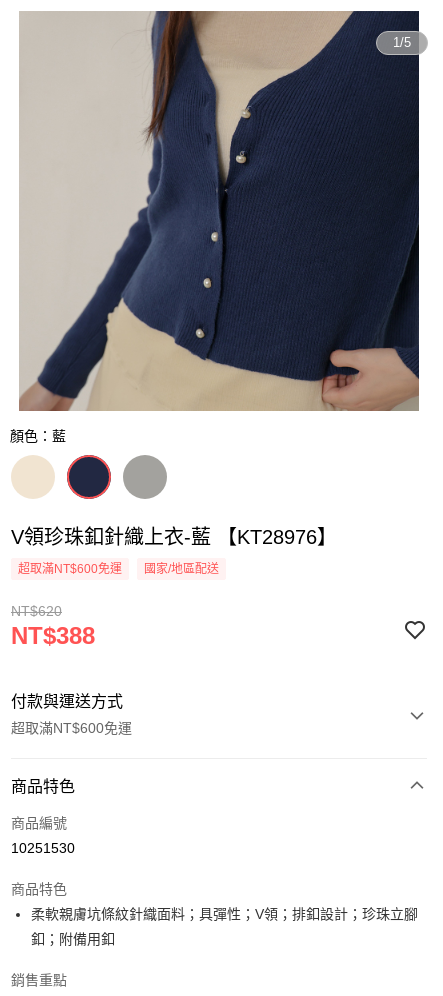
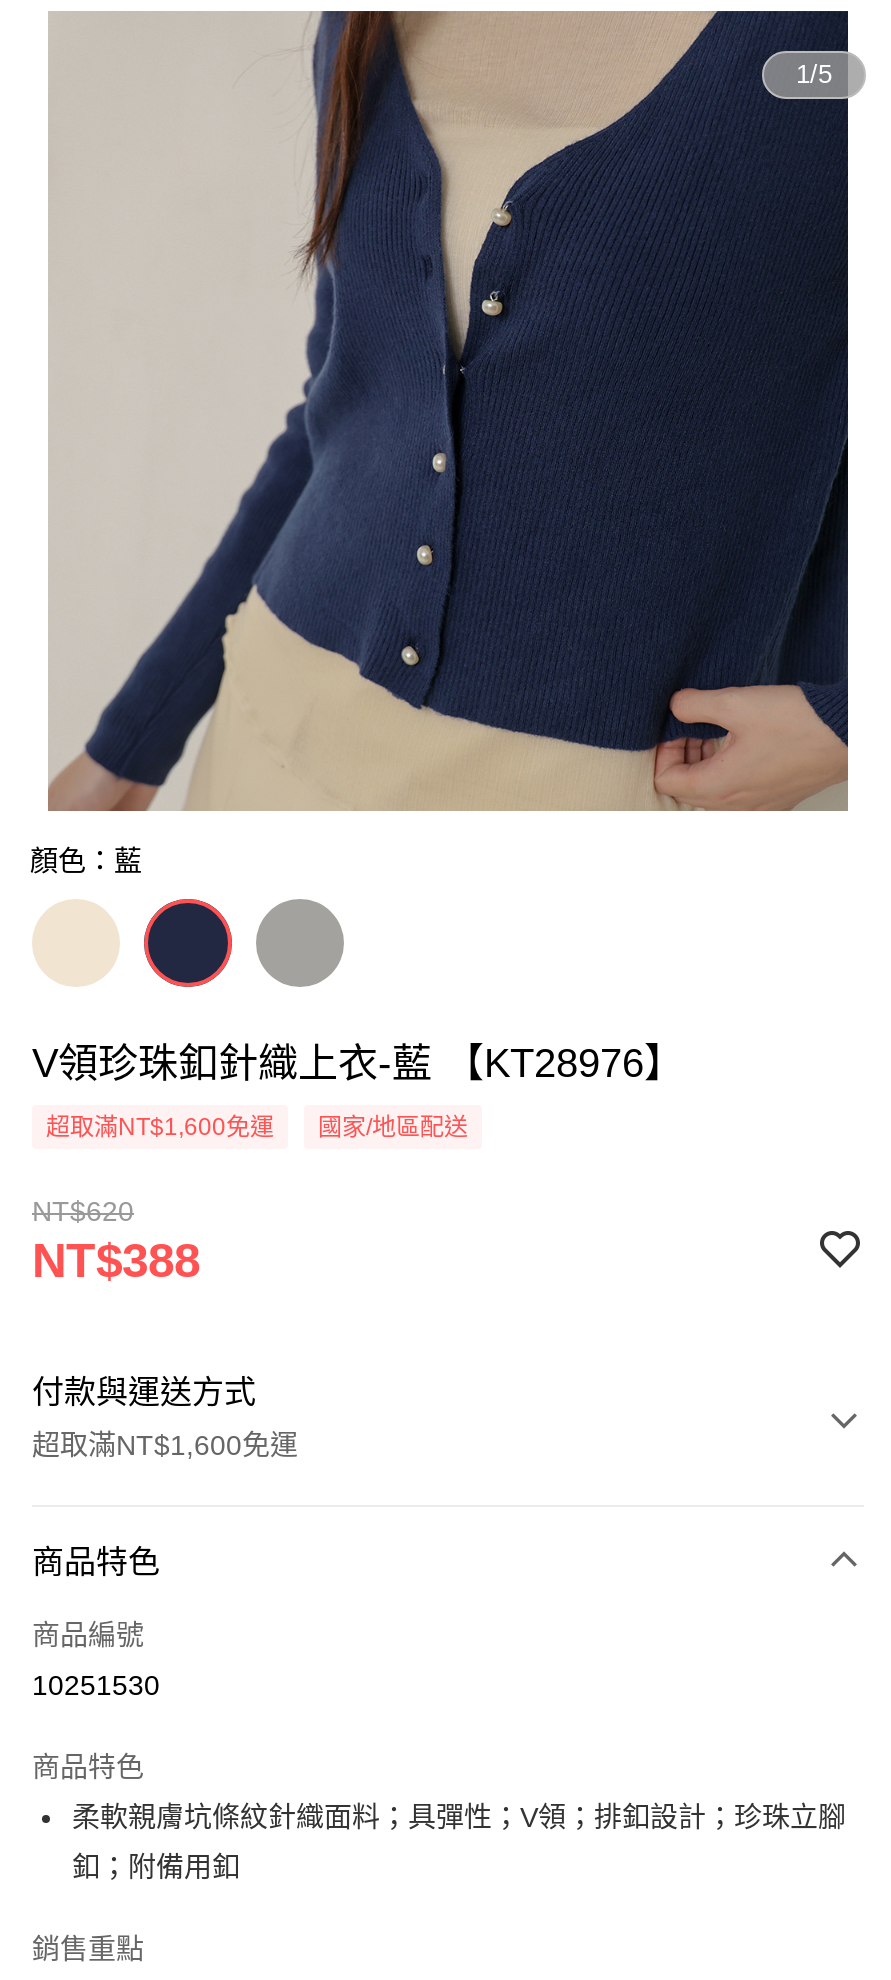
- 超取滿NT$600免運
+ 超取滿NT$1,600免運

- 超取滿NT$600免運
+ 超取滿NT$1,600免運
